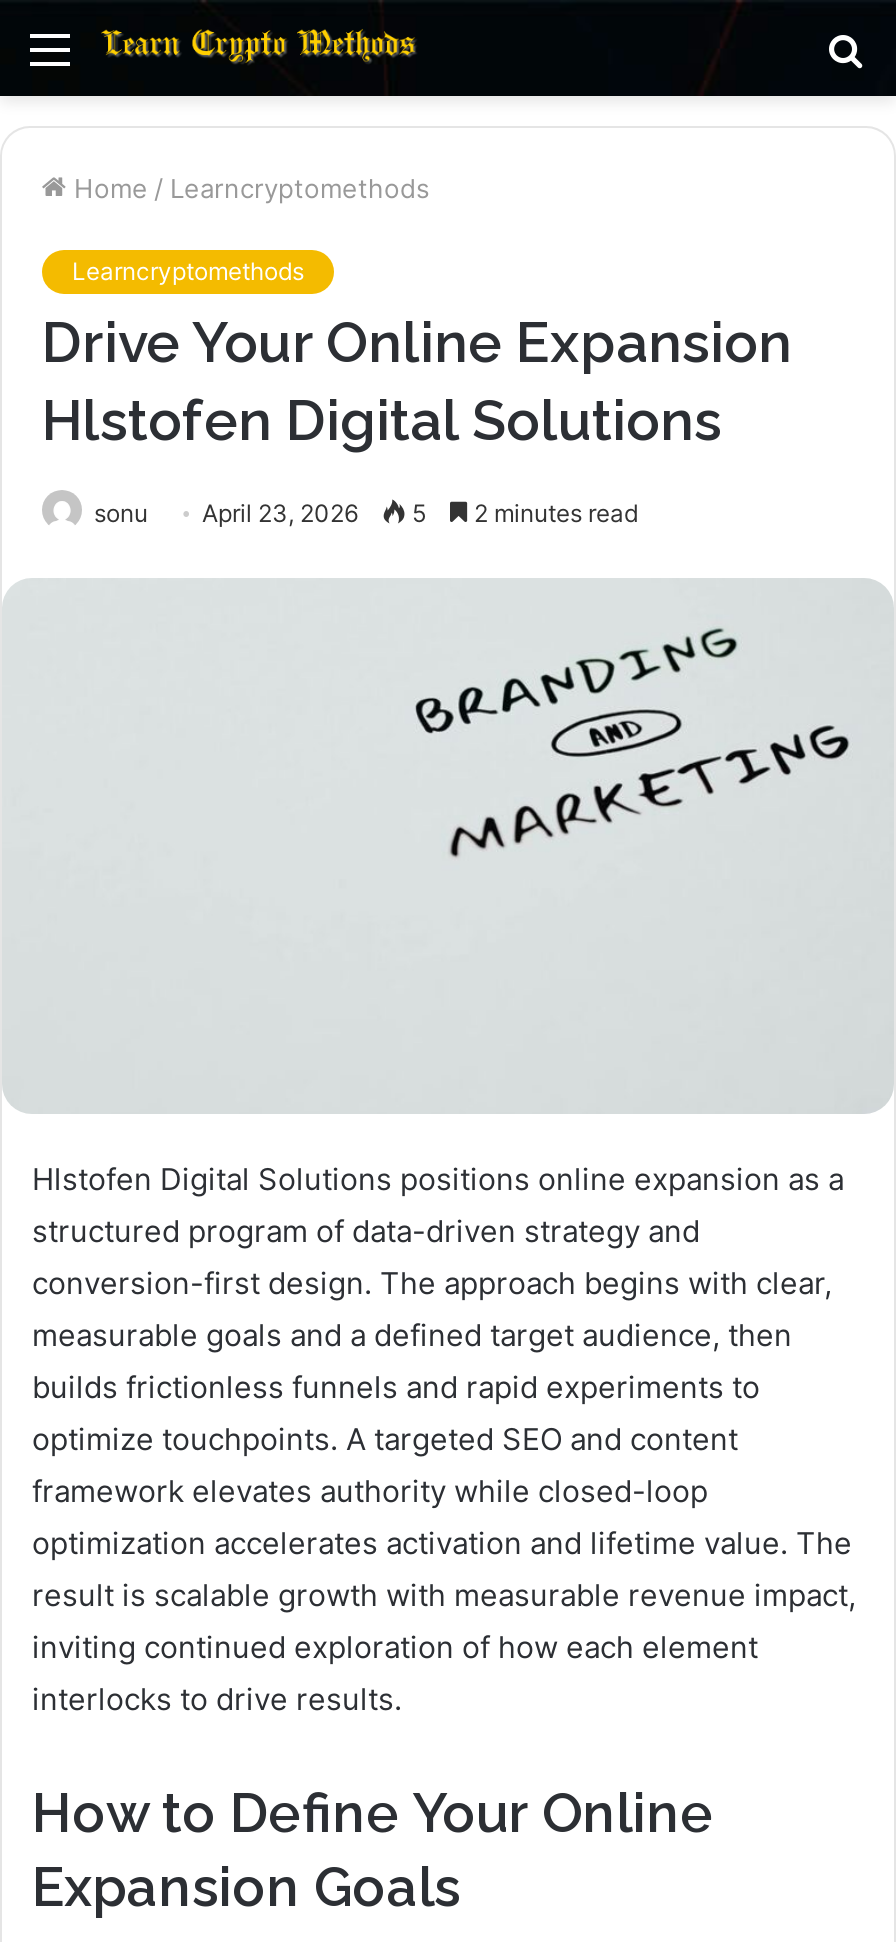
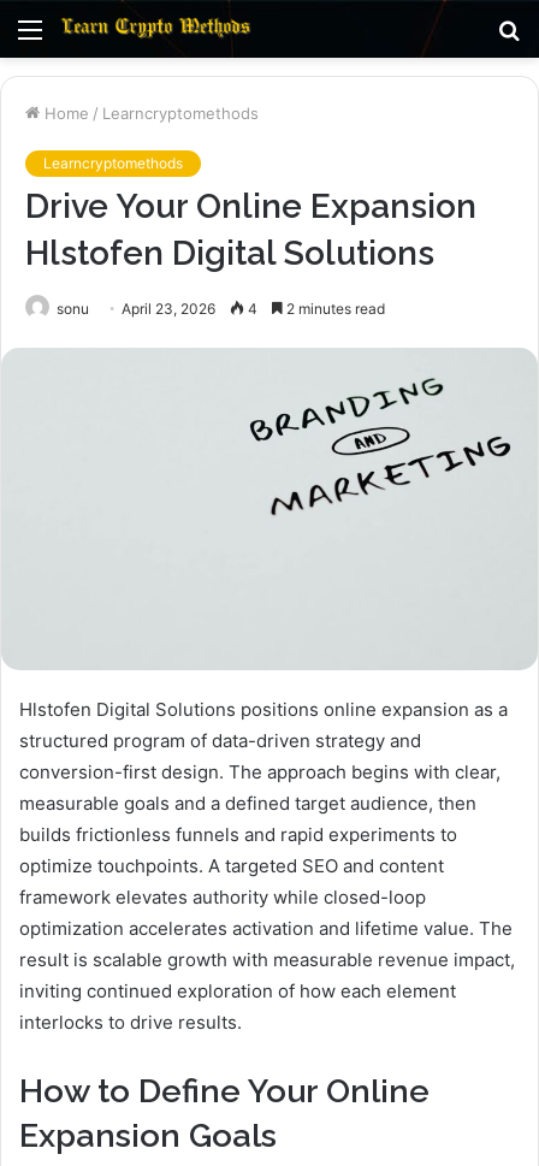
- sonu April 23, 2026 5 2 minutes read
+ sonu April 23, 2026 4 2 minutes read
